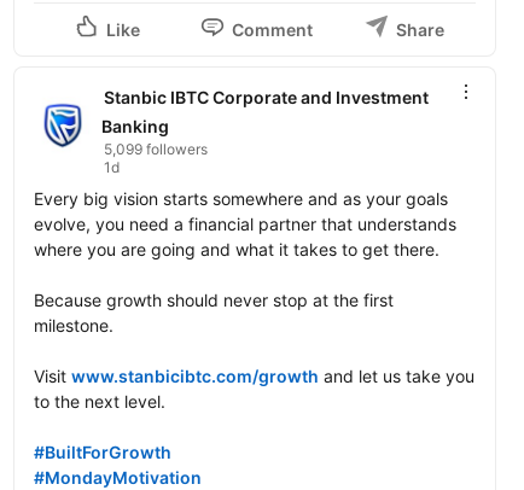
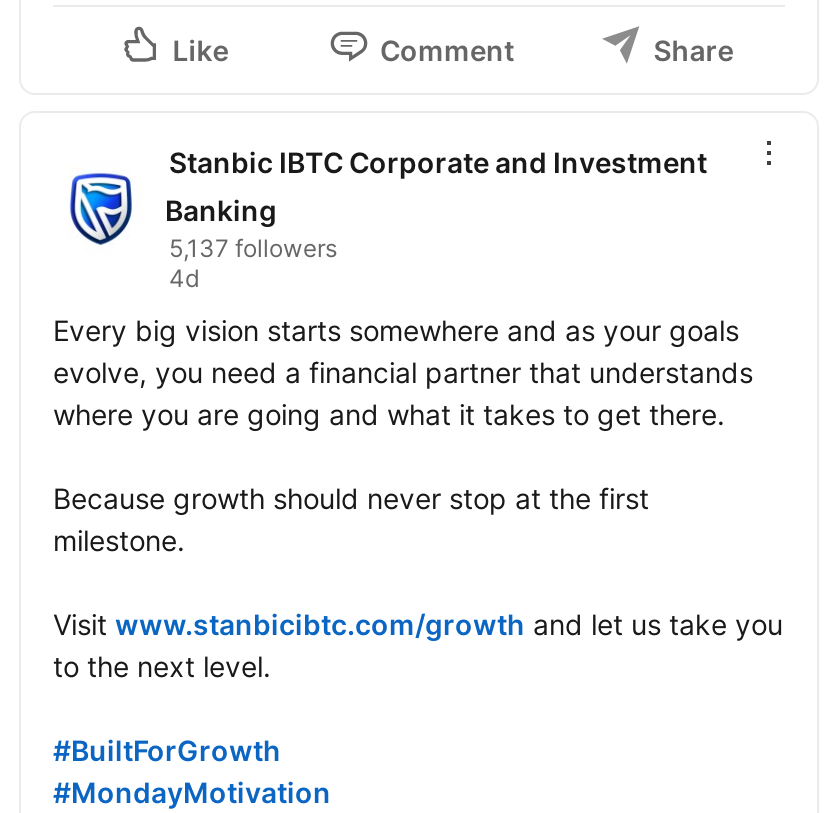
- 5,099 followers
- 1d
+ 5,137 followers
+ 4d
